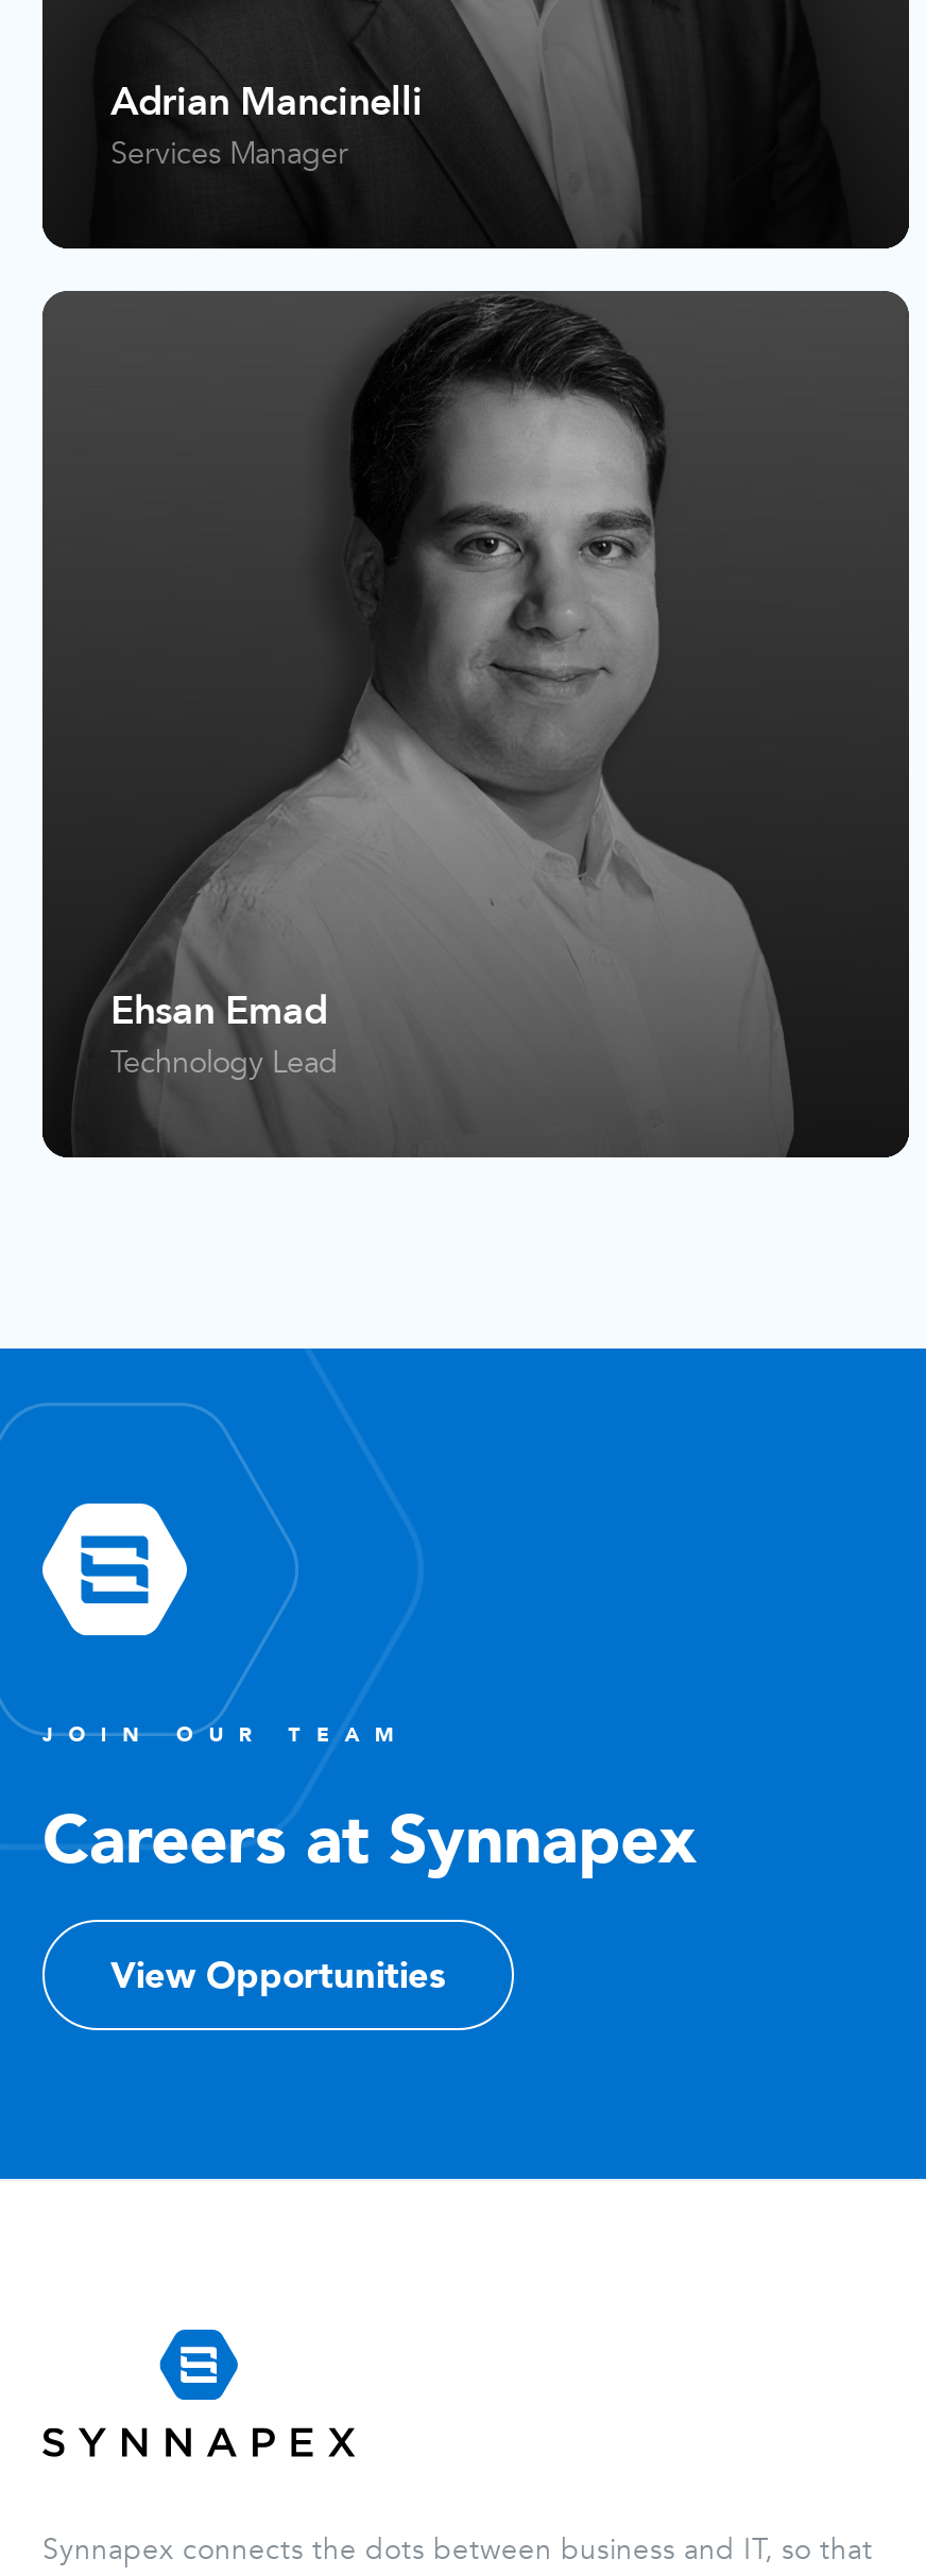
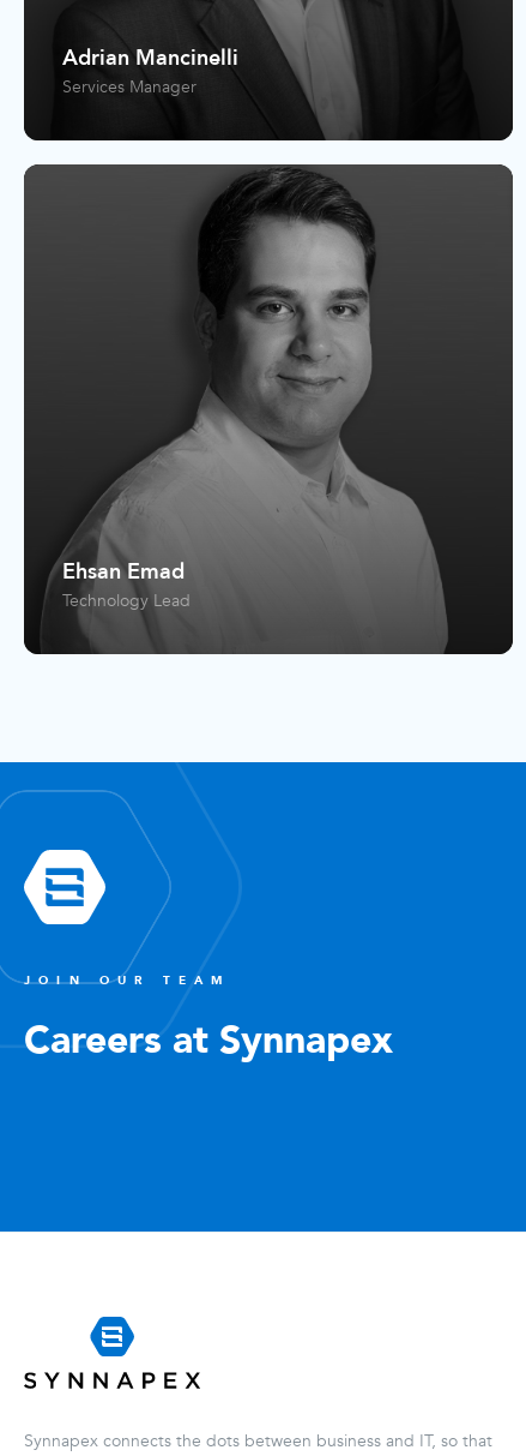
- View Opportunities
